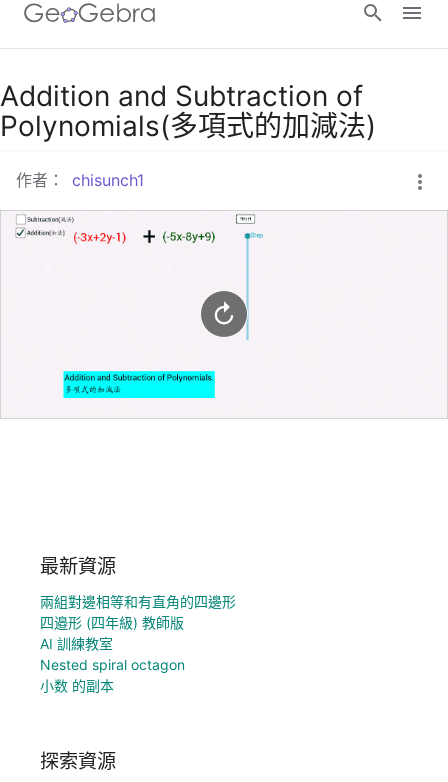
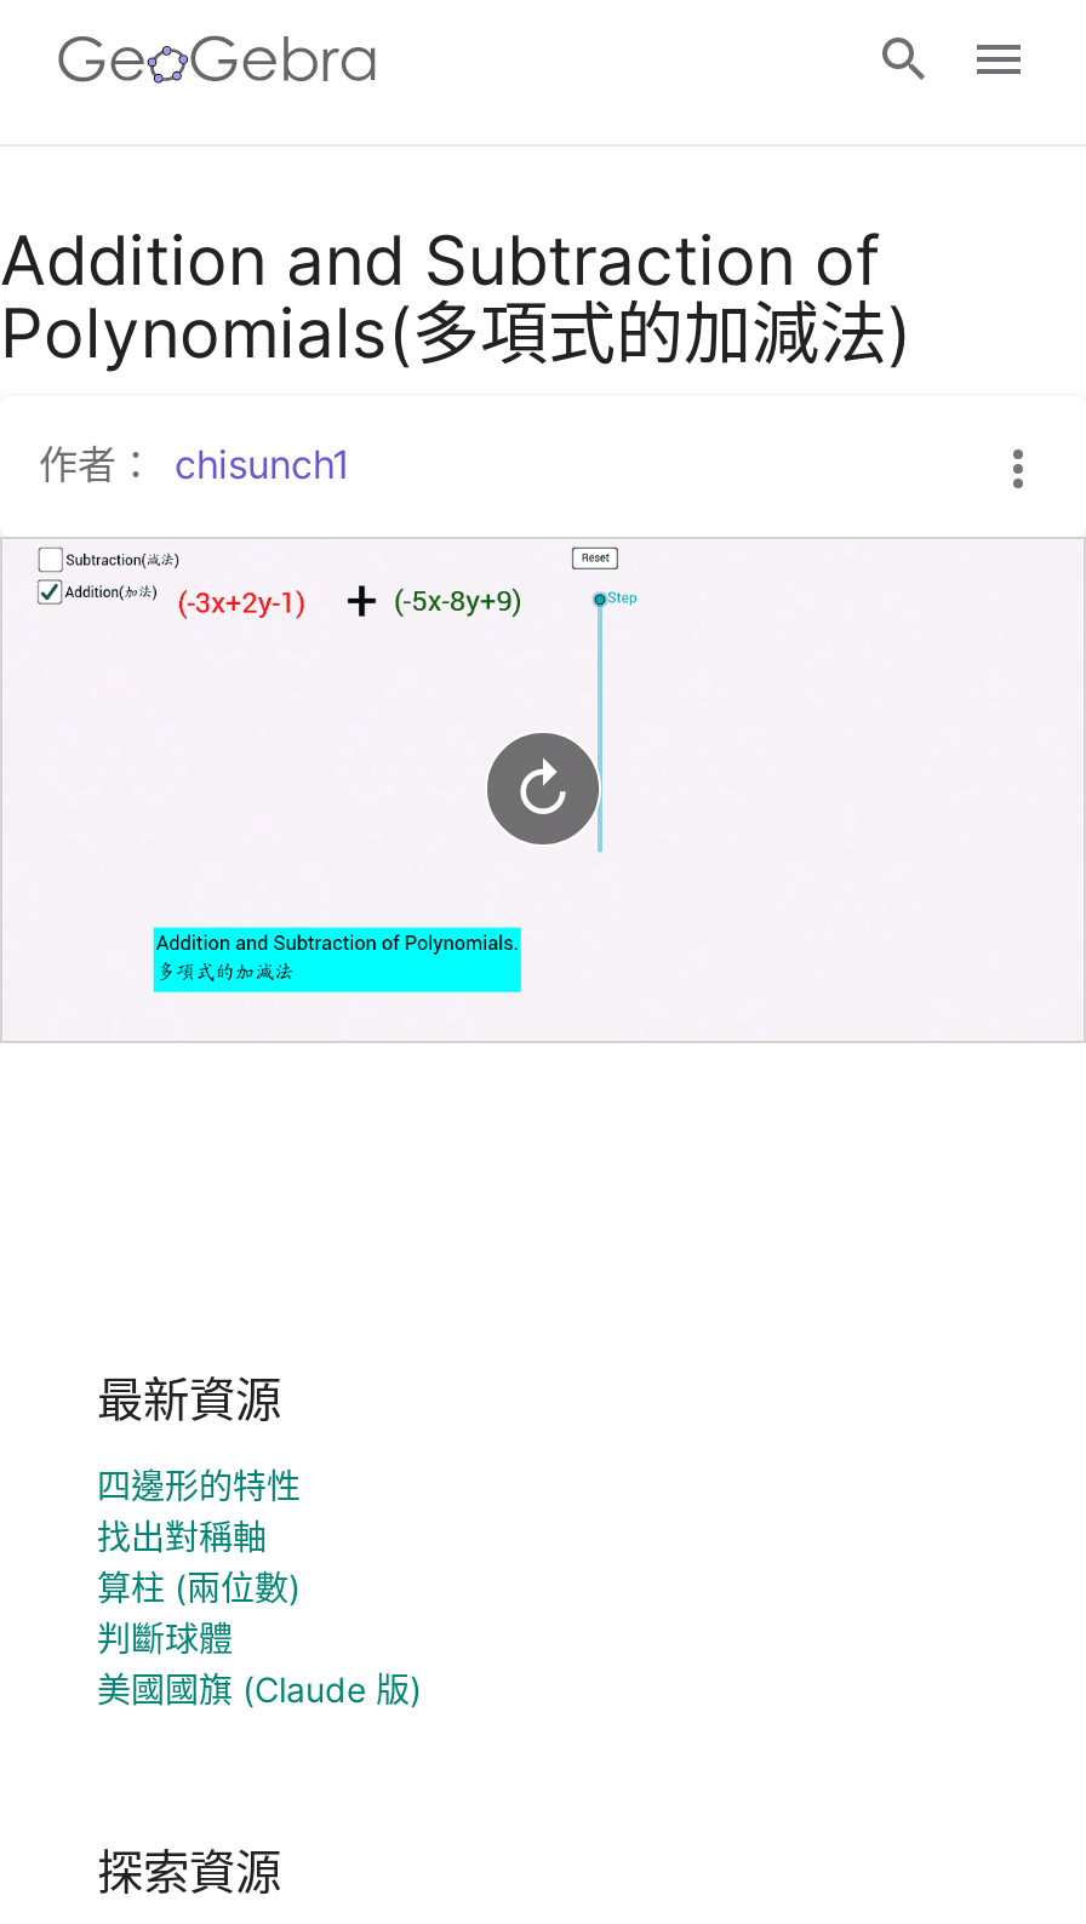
- 兩組對邊相等和有直角的四邊形
- 四邉形 (四年級) 教師版
- AI 訓練教室
- Nested spiral octagon
- 小数 的副本
+ 四邊形的特性
+ 找出對稱軸
+ 算柱 (兩位數)
+ 判斷球體
+ 美國國旗 (Claude 版)
